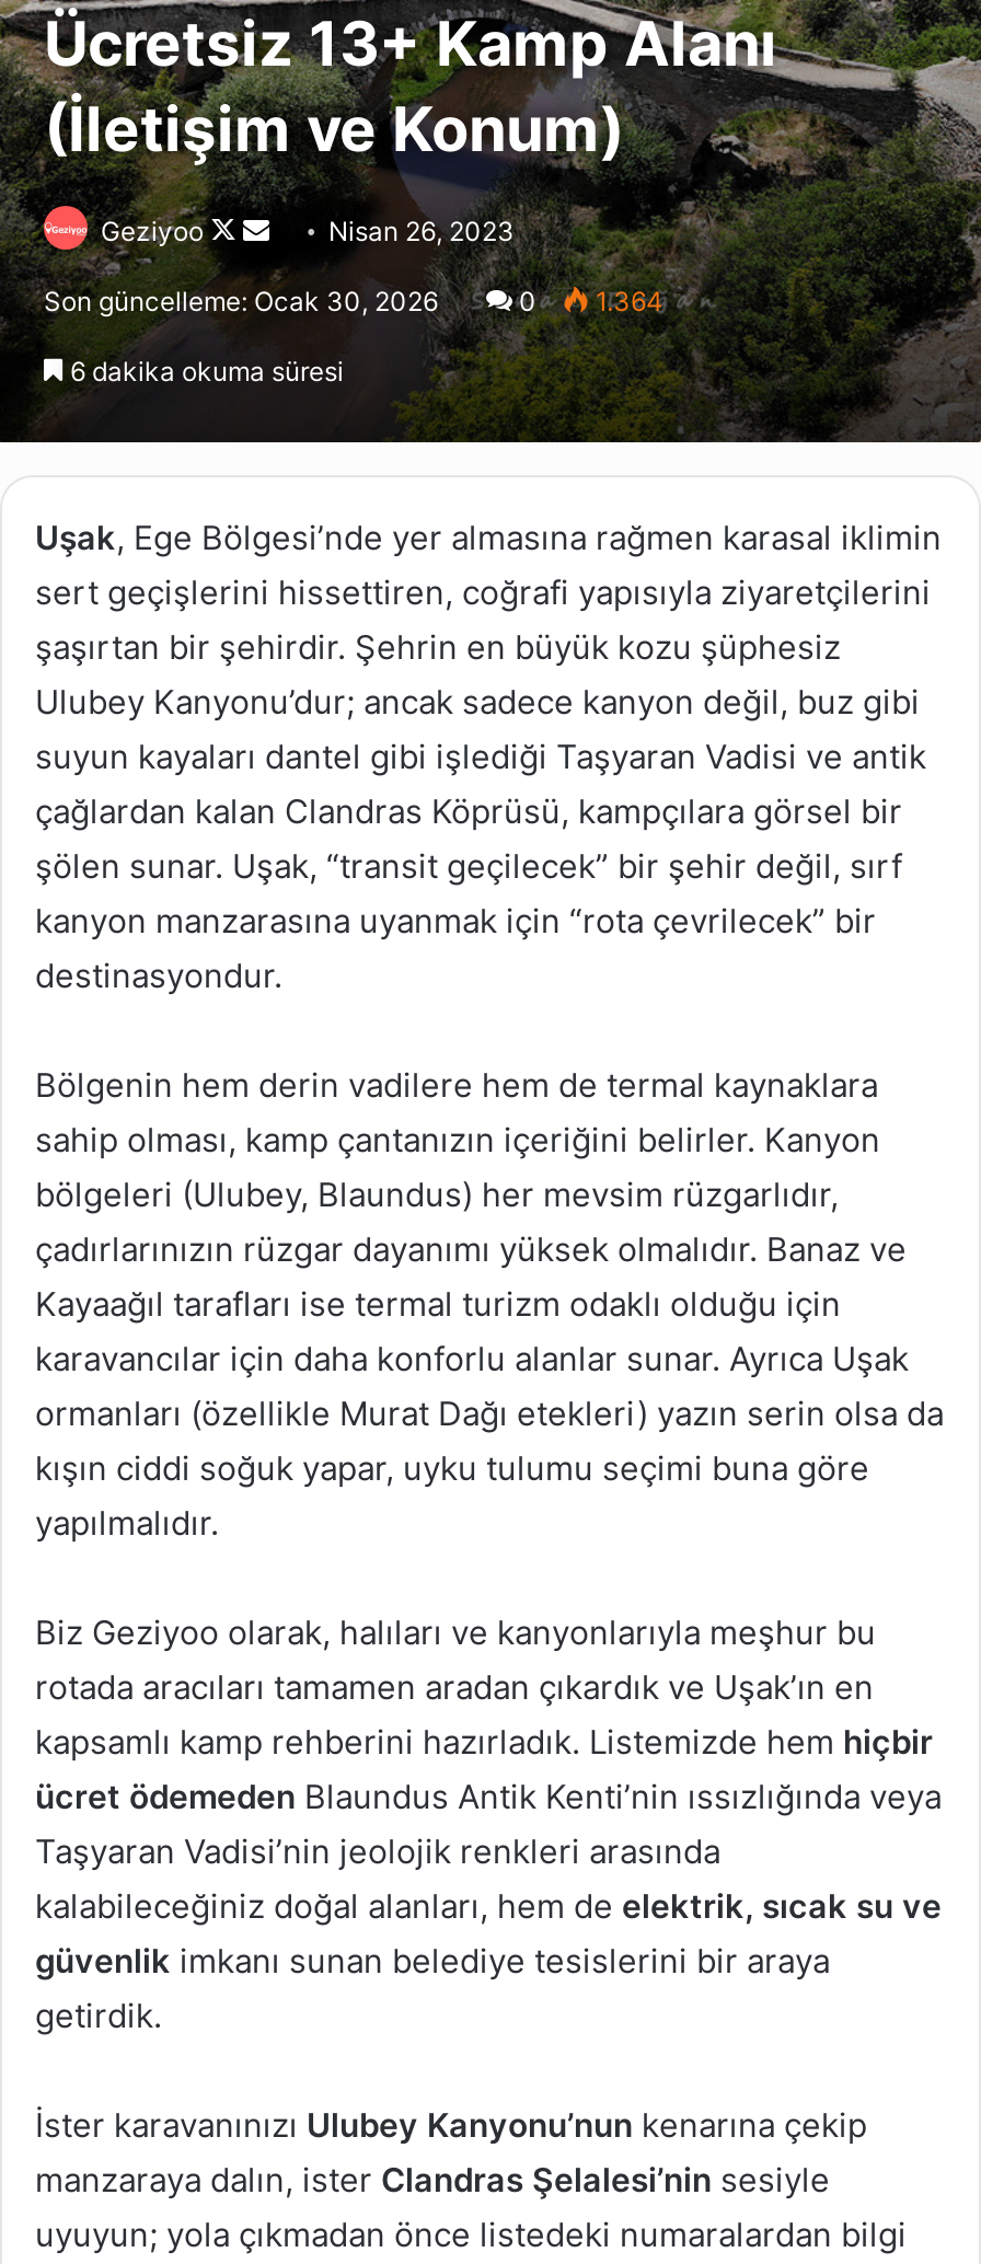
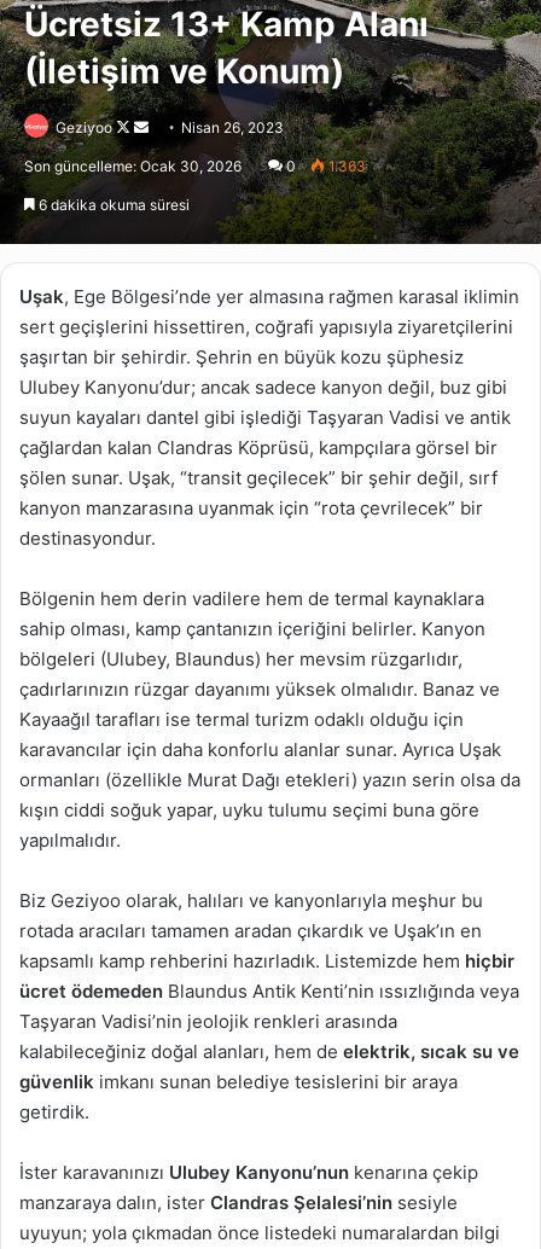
- 0 1.364
+ 0 1.363
